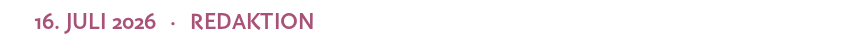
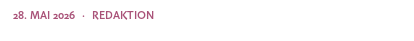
- 16. JULI 2026
+ 28. MAI 2026
